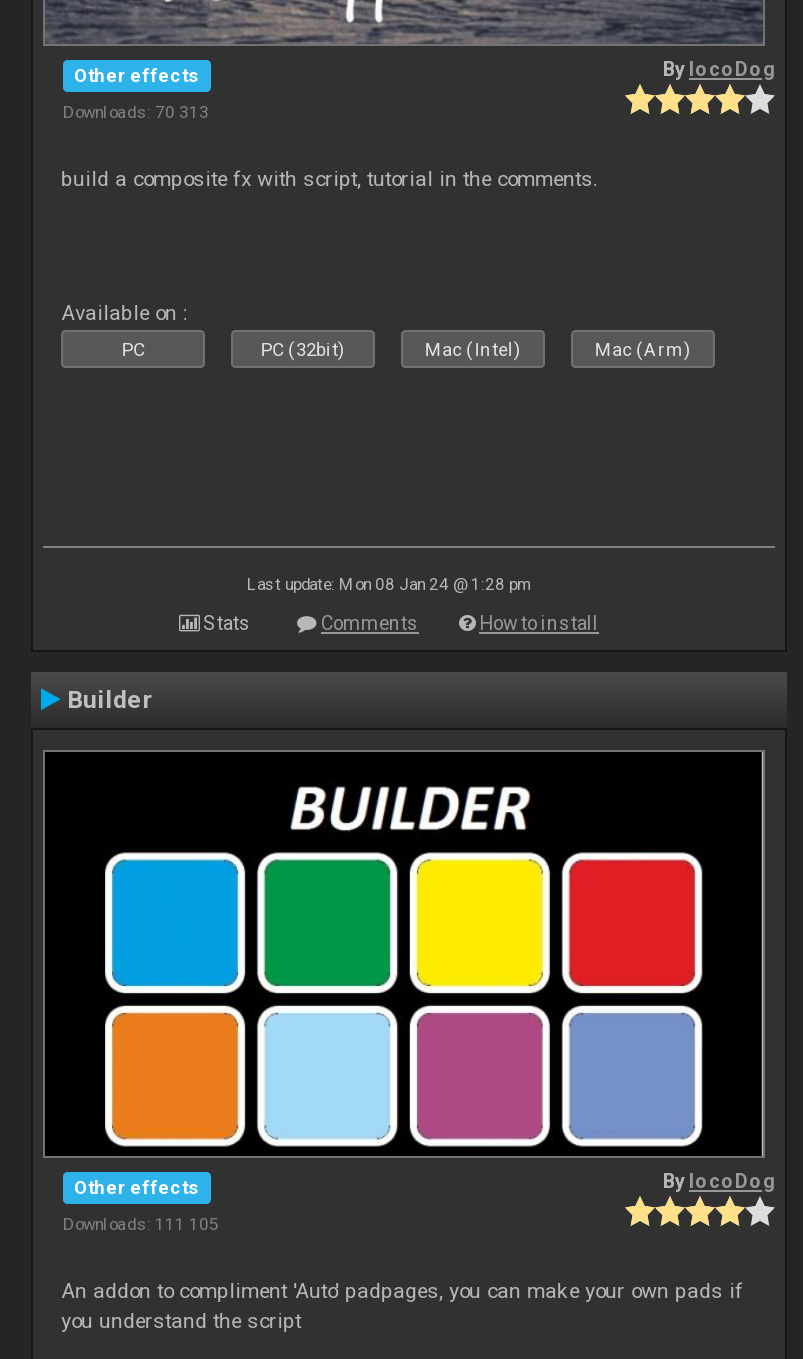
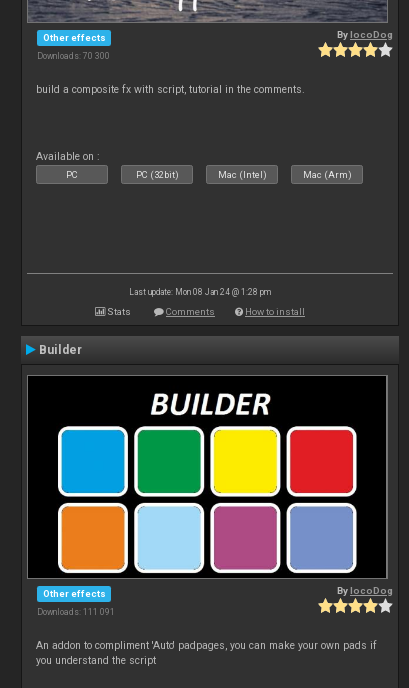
- Downloads: 70 313
+ Downloads: 70 300

- Downloads: 111 105
+ Downloads: 111 091
